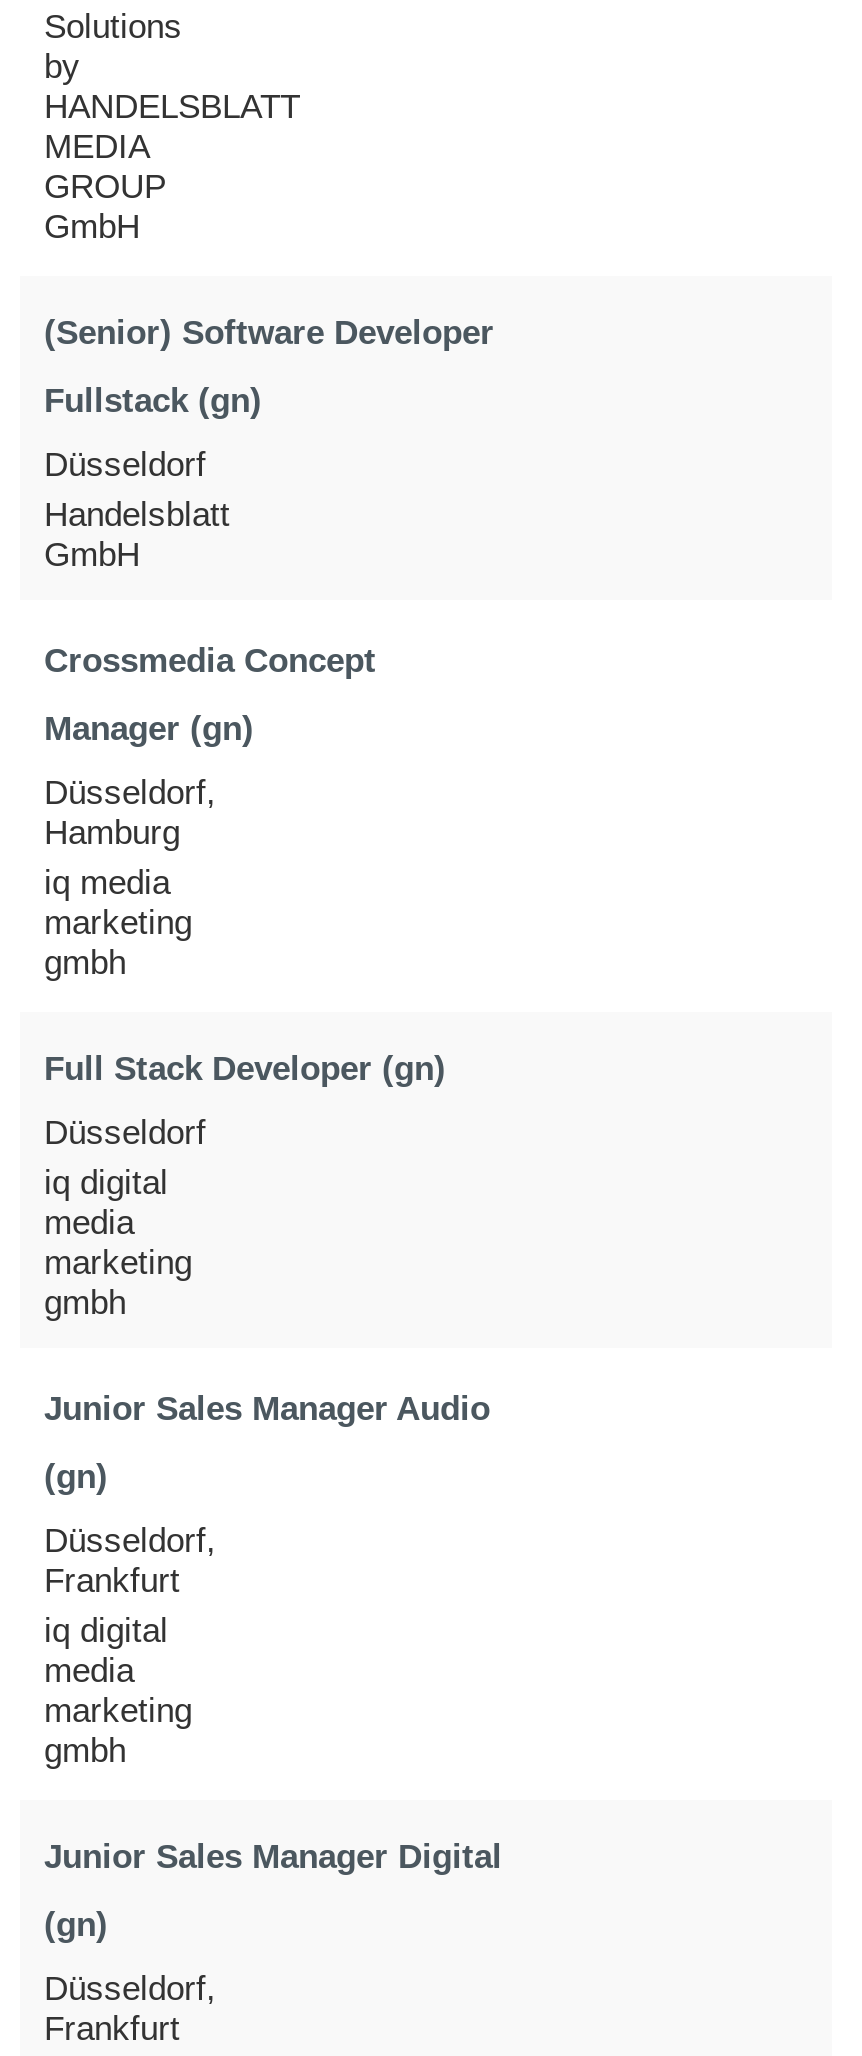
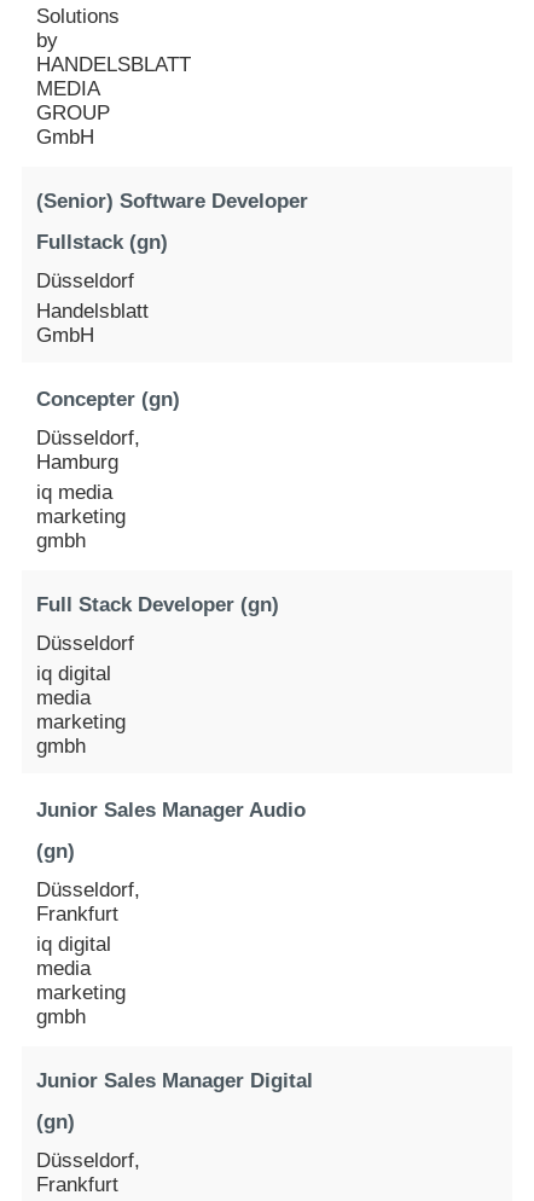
- Crossmedia Concept
- Manager (gn)
+ Concepter (gn)
